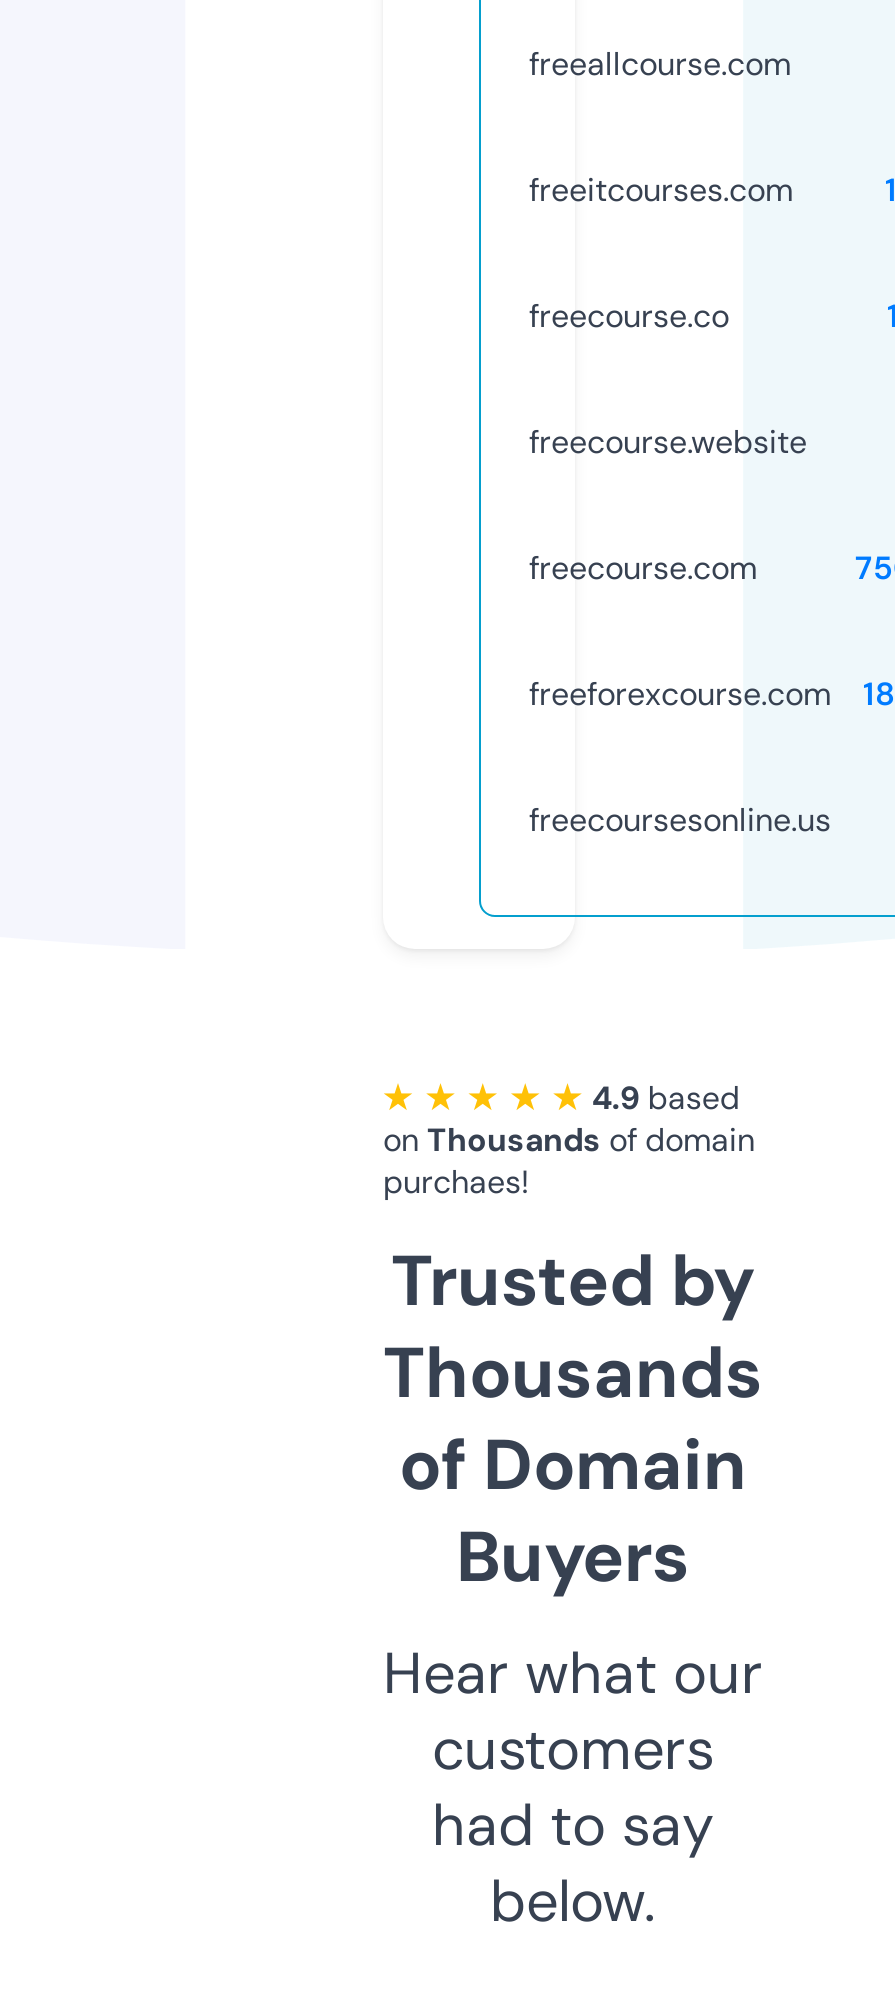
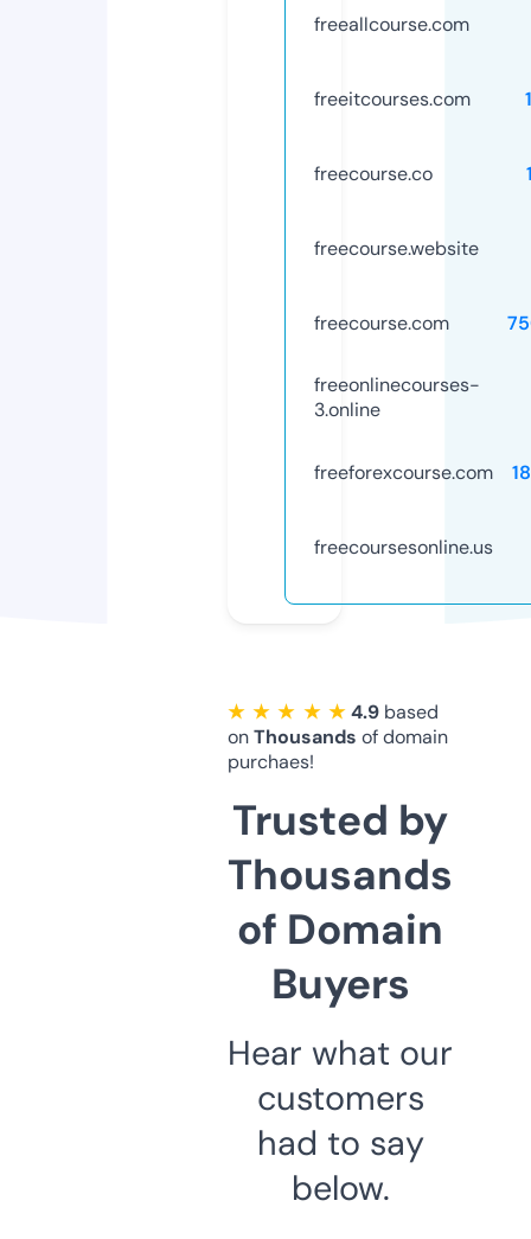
+ freeonlinecourses-
+ 3.online
